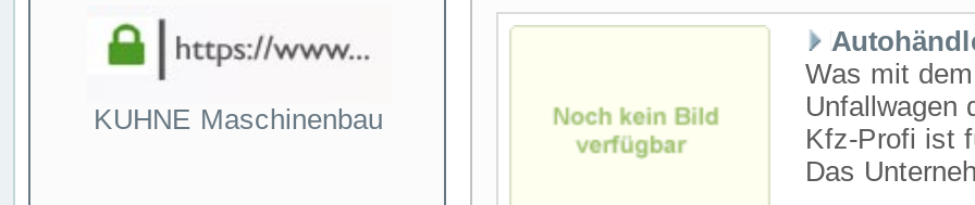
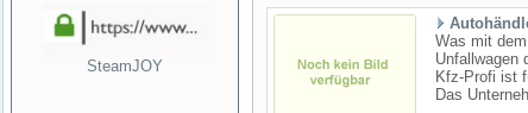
- KUHNE Maschinenbau
+ SteamJOY
